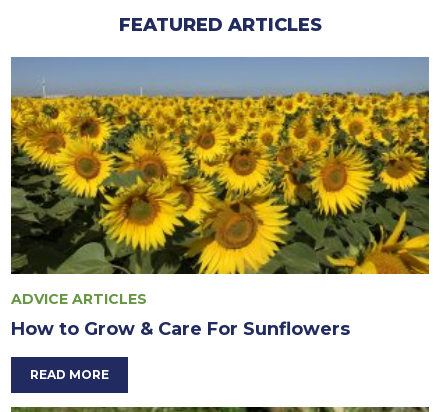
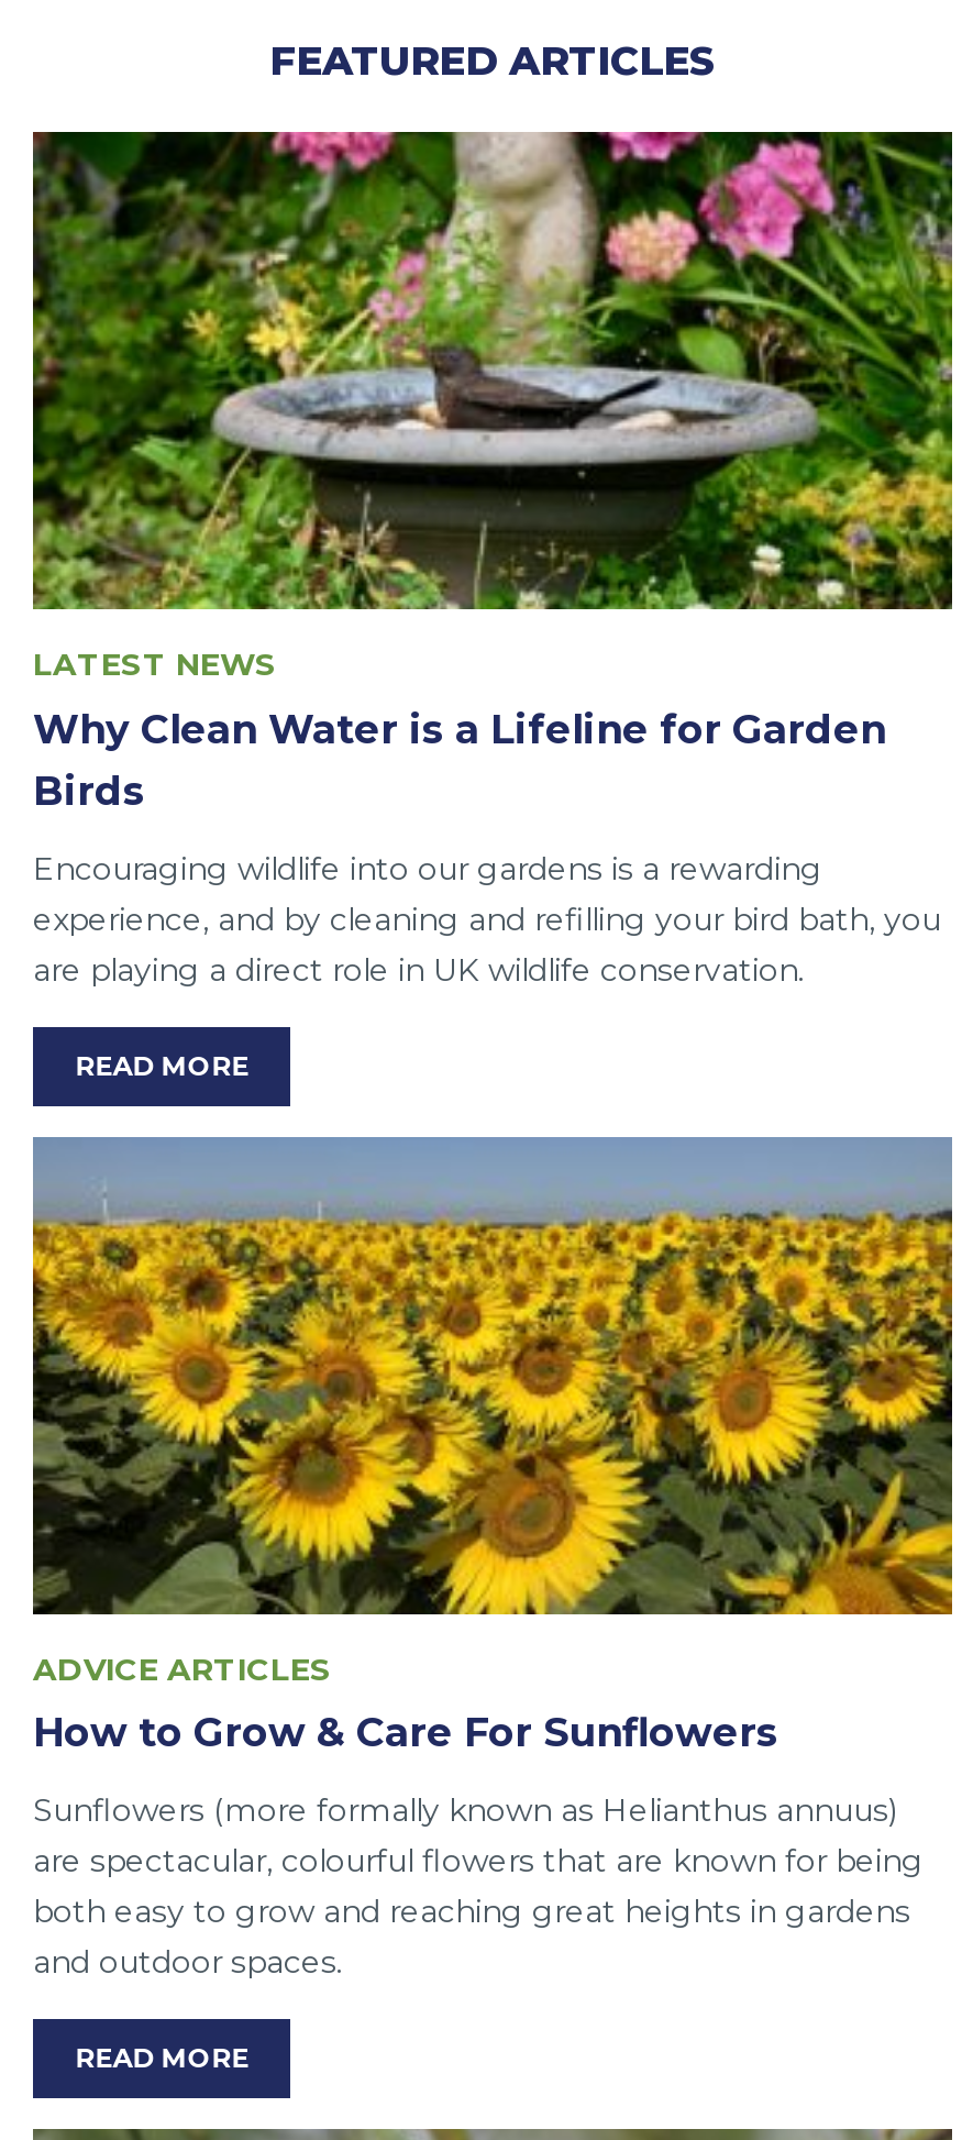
+ [image]
+ LATEST NEWS
+ Why Clean Water is a Lifeline for Garden
+ Birds
+ Encouraging wildlife into our gardens is a rewarding
+ experience, and by cleaning and refilling your bird bath, you
+ are playing a direct role in UK wildlife conservation.
+ READ MORE

+ Sunflowers (more formally known as Helianthus annuus)
+ are spectacular, colourful flowers that are known for being
+ both easy to grow and reaching great heights in gardens
+ and outdoor spaces.
